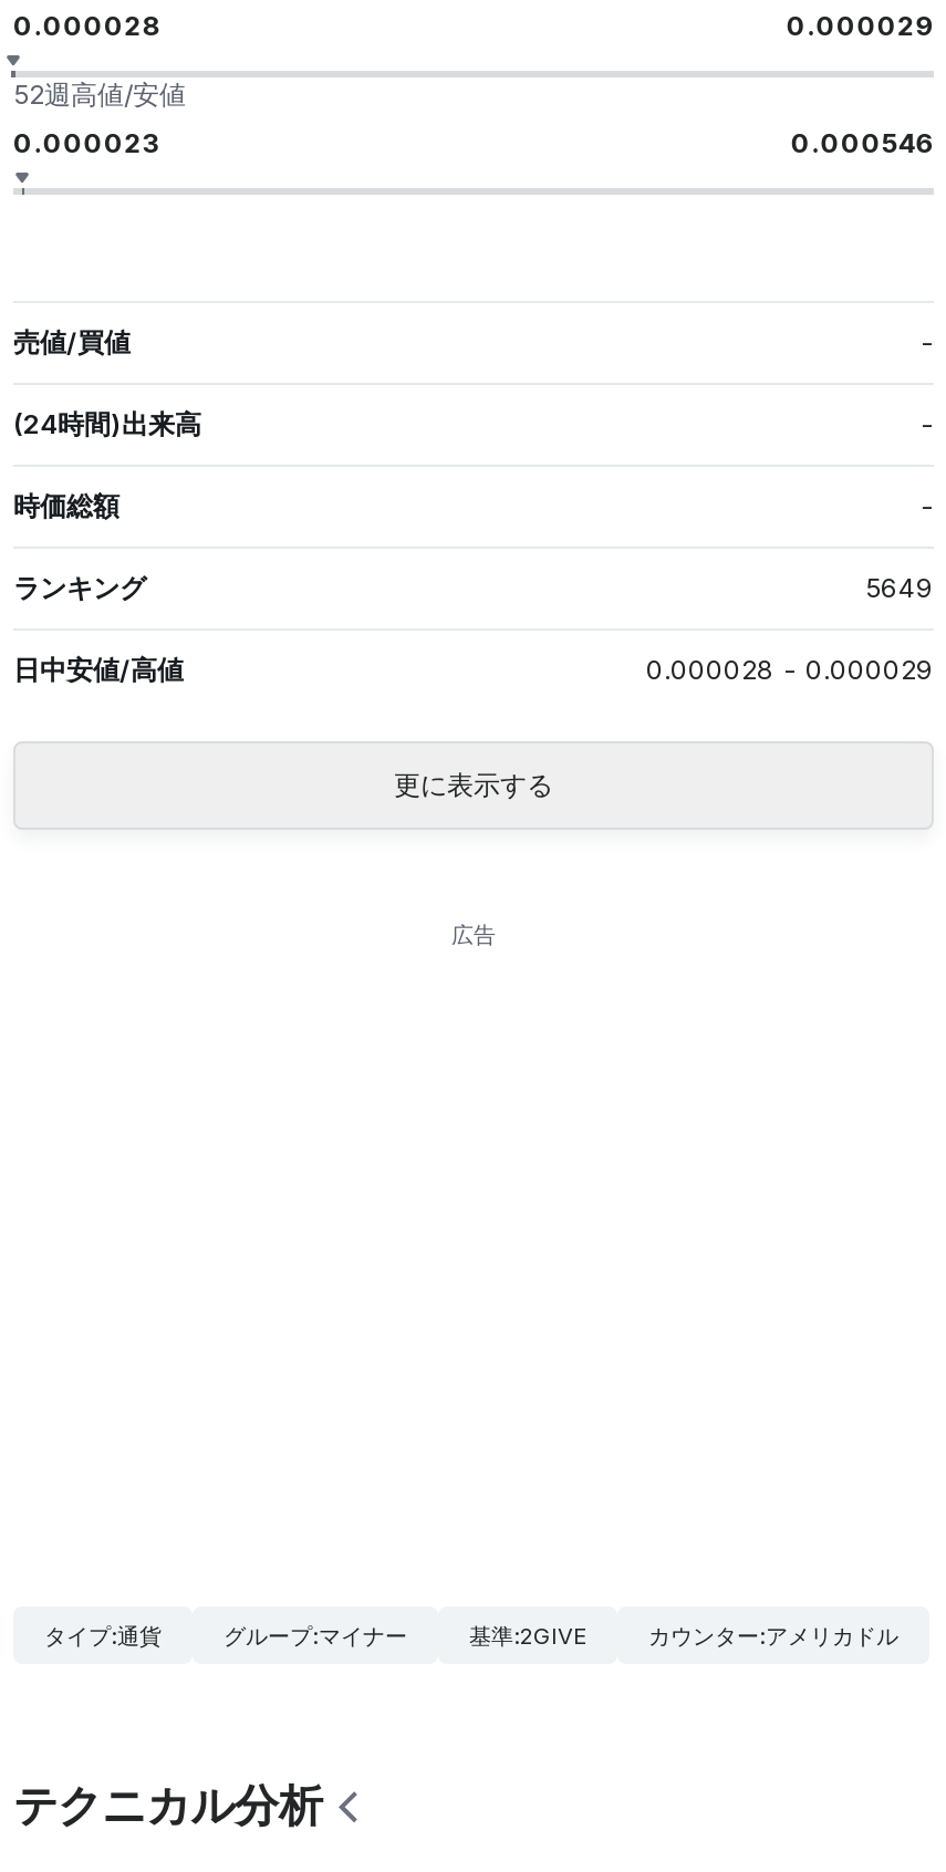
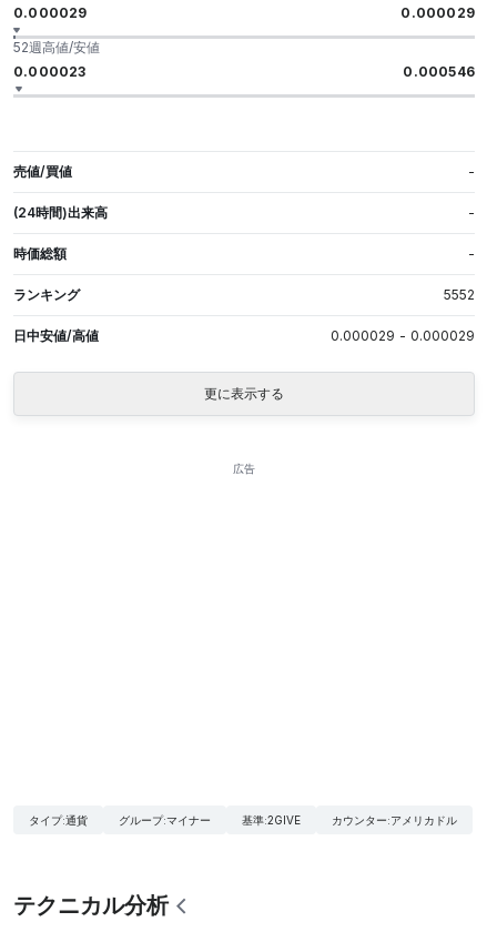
- 0.000028
+ 0.000029

- 5649
+ 5552

- 0.000028 - 0.000029
+ 0.000029 - 0.000029
